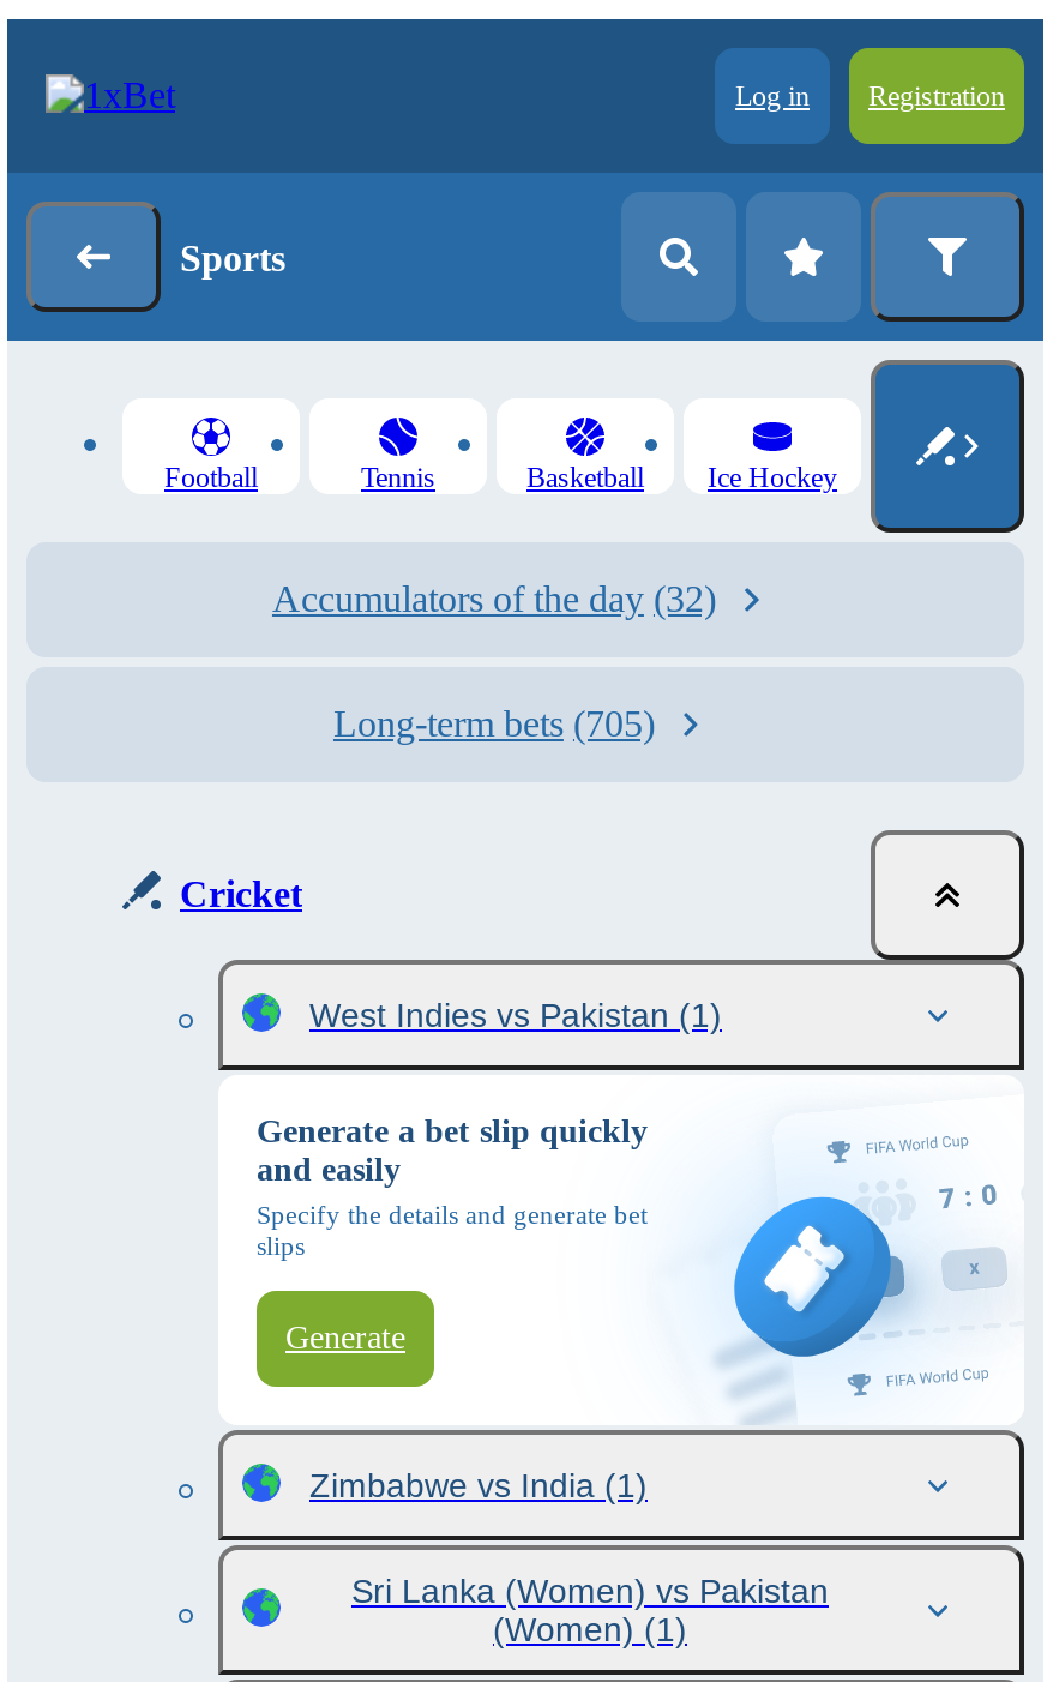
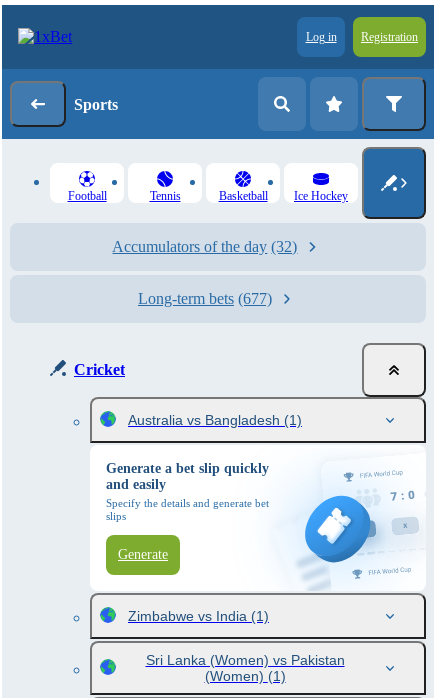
- Long-term bets (705)
+ Long-term bets (677)

- West Indies vs Pakistan (1)
+ Australia vs Bangladesh (1)
